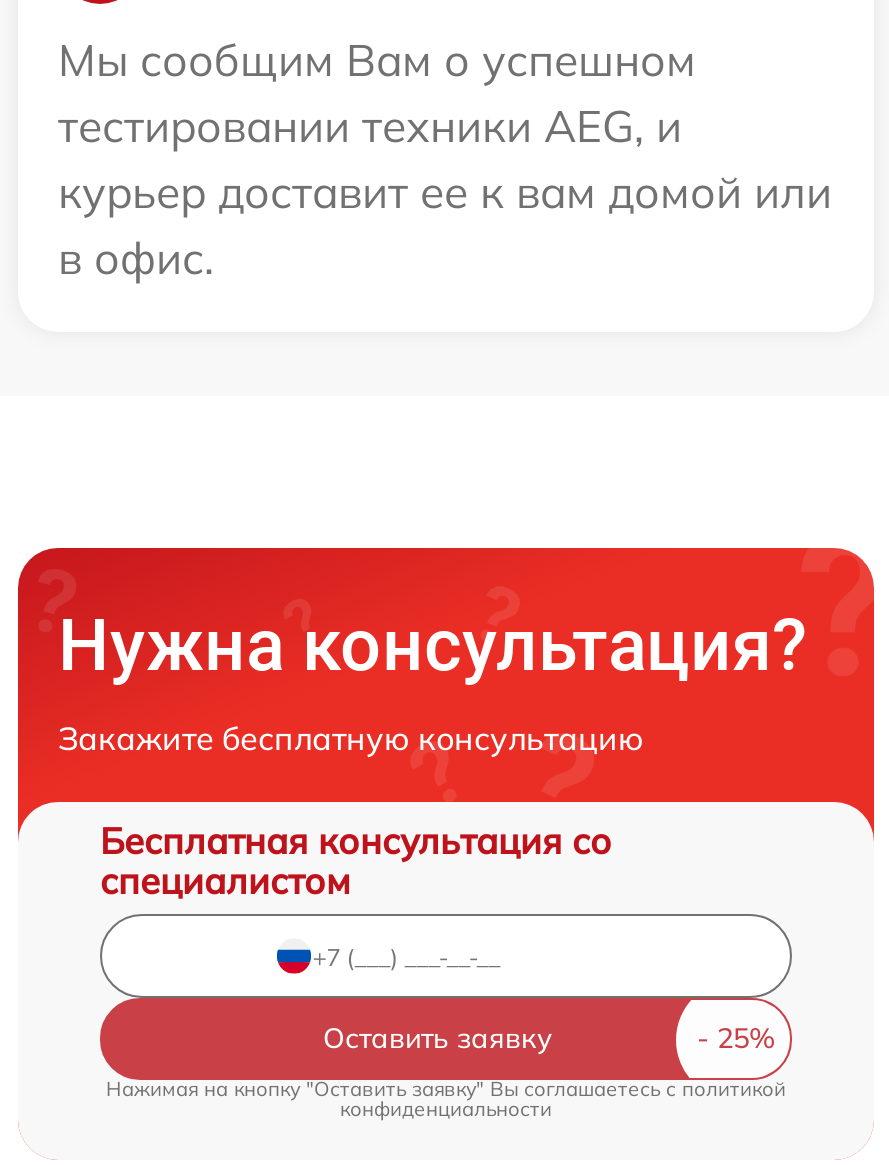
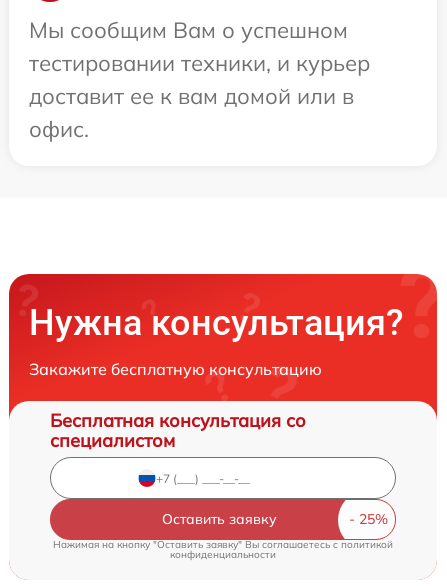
- тестировании техники AEG, и
- курьер доставит ее к вам домой или
- в офис.
+ тестировании техники, и курьер
+ доставит ее к вам домой или в
+ офис.
